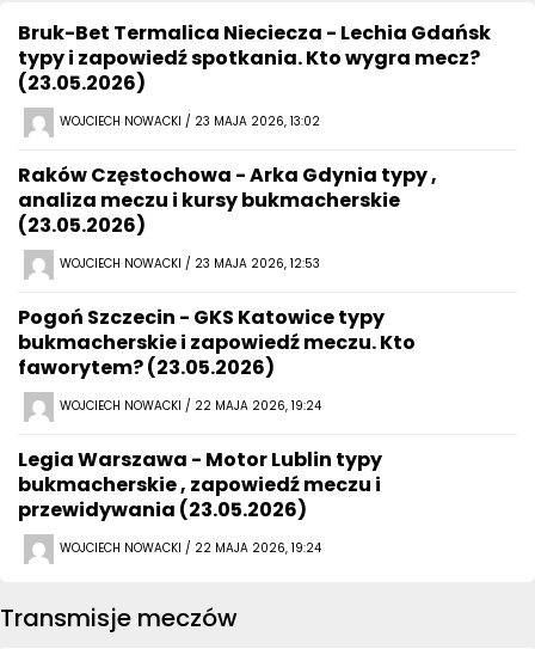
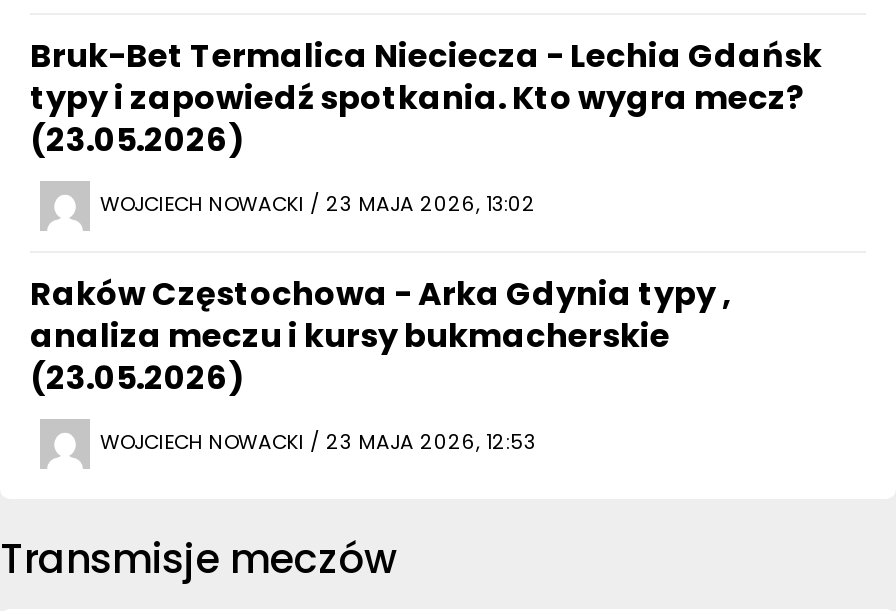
- Pogoń Szczecin - GKS Katowice typy
- bukmacherskie i zapowiedź meczu. Kto
- faworytem? (23.05.2026)
- WOJCIECH NOWACKI / 22 MAJA 2026, 19:24
- Legia Warszawa - Motor Lublin typy
- bukmacherskie , zapowiedź meczu i
- przewidywania (23.05.2026)
- WOJCIECH NOWACKI / 22 MAJA 2026, 19:24
